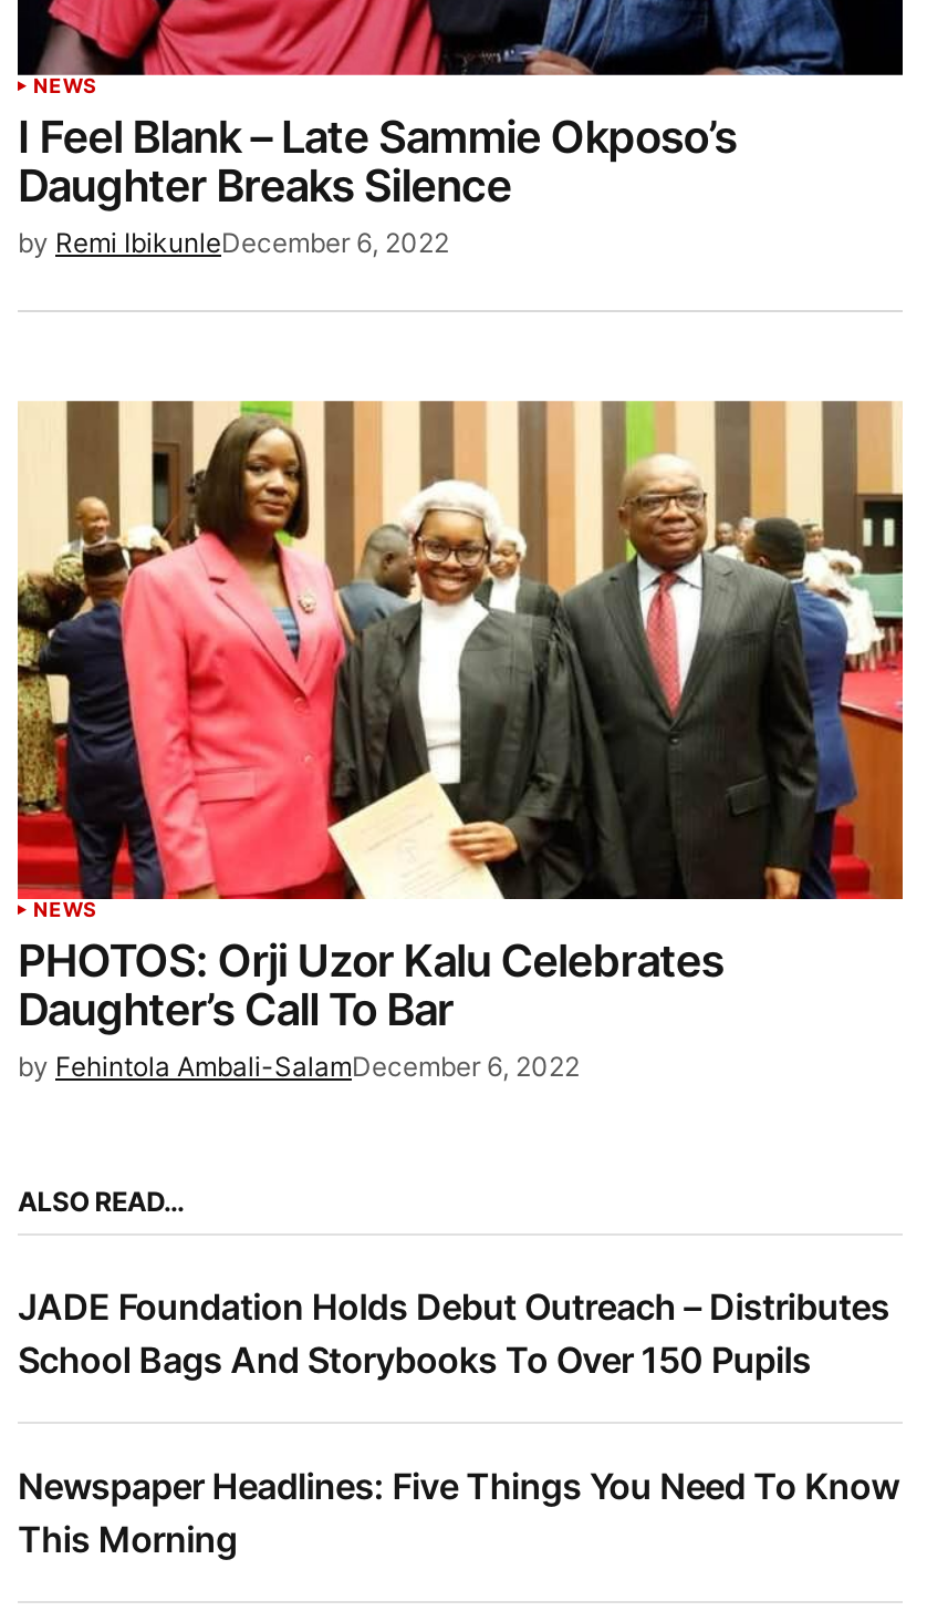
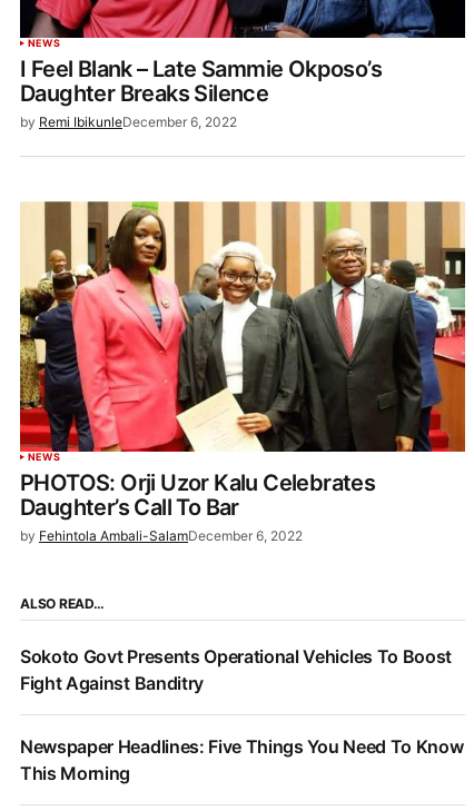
- JADE Foundation Holds Debut Outreach – Distributes
- School Bags And Storybooks To Over 150 Pupils
+ Sokoto Govt Presents Operational Vehicles To Boost
+ Fight Against Banditry
